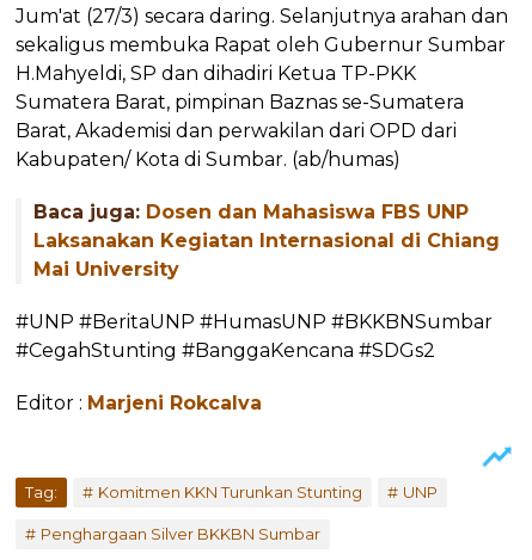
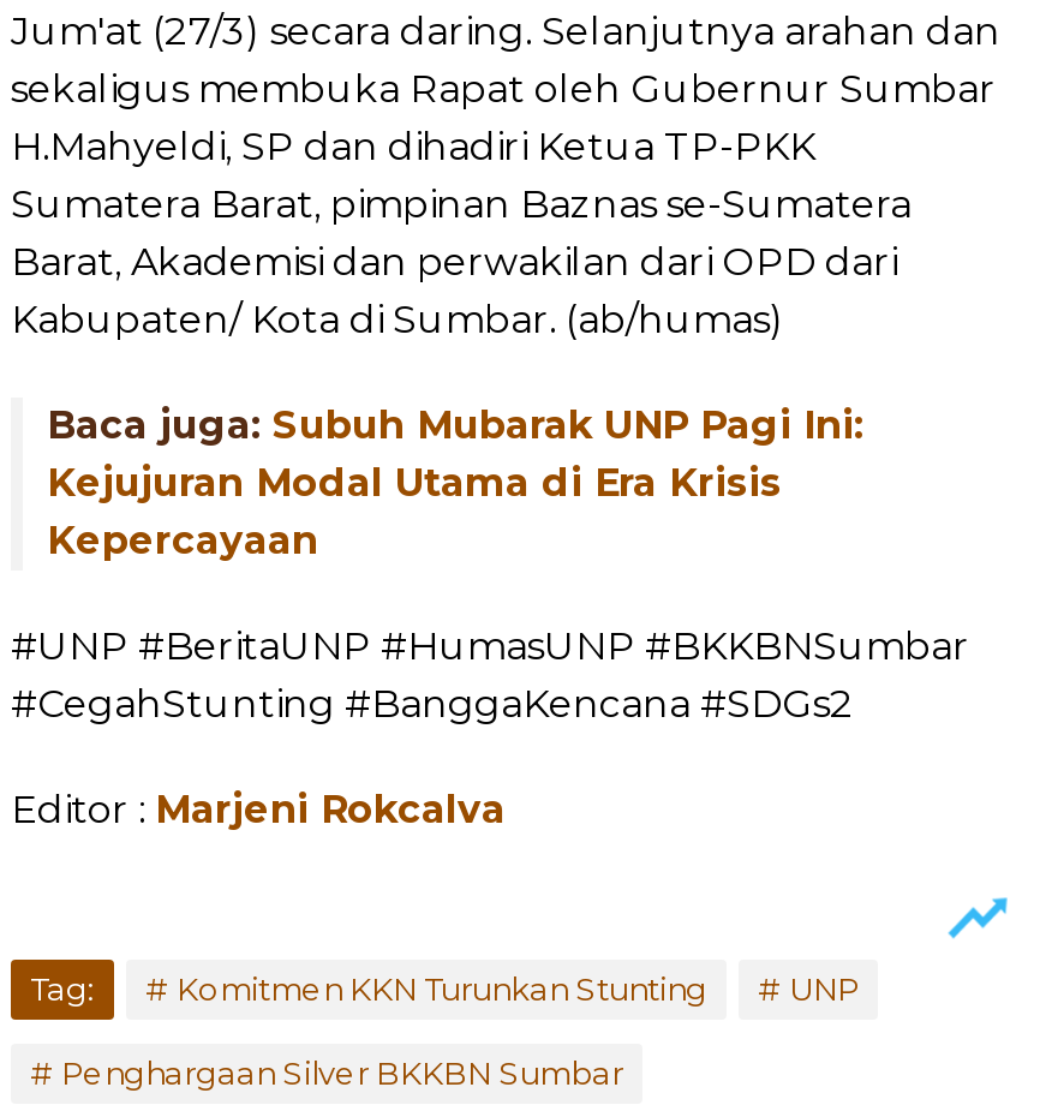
- Baca juga: Dosen dan Mahasiswa FBS UNP
- Laksanakan Kegiatan Internasional di Chiang
- Mai University
+ Baca juga: Subuh Mubarak UNP Pagi Ini:
+ Kejujuran Modal Utama di Era Krisis
+ Kepercayaan
